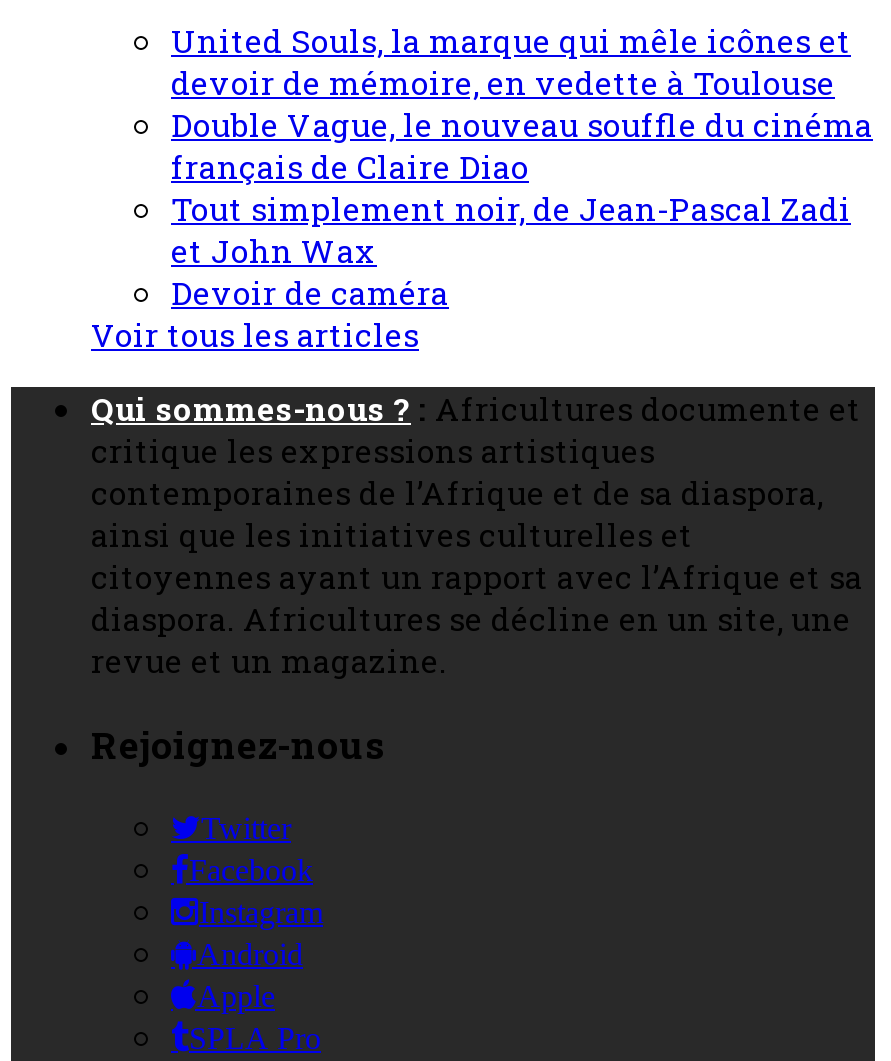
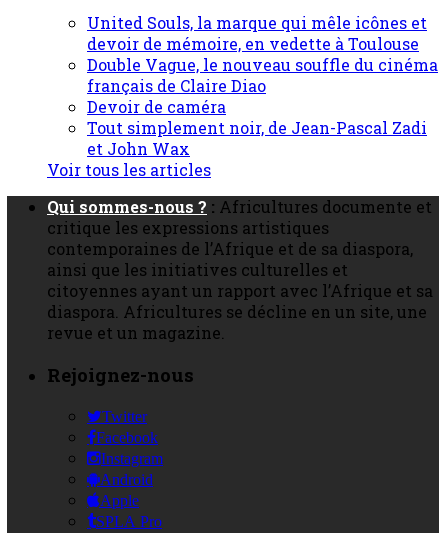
moved down: Tout simplement noir, de Jean-Pascal Zadi | et John Wax

moved up: Devoir de caméra
